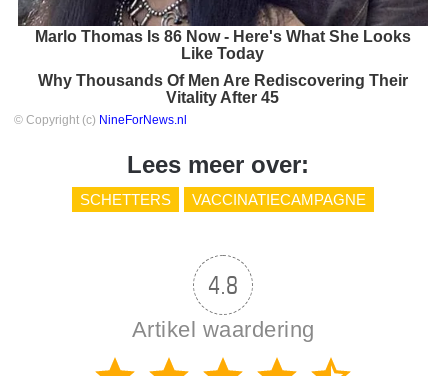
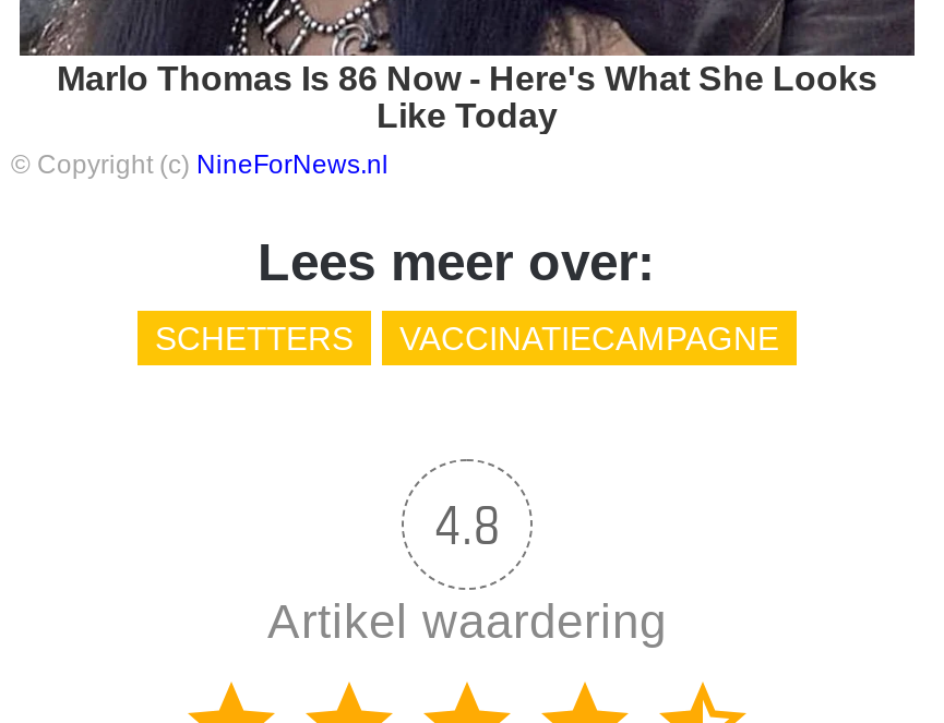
- Why Thousands Of Men Are Rediscovering Their
- Vitality After 45
